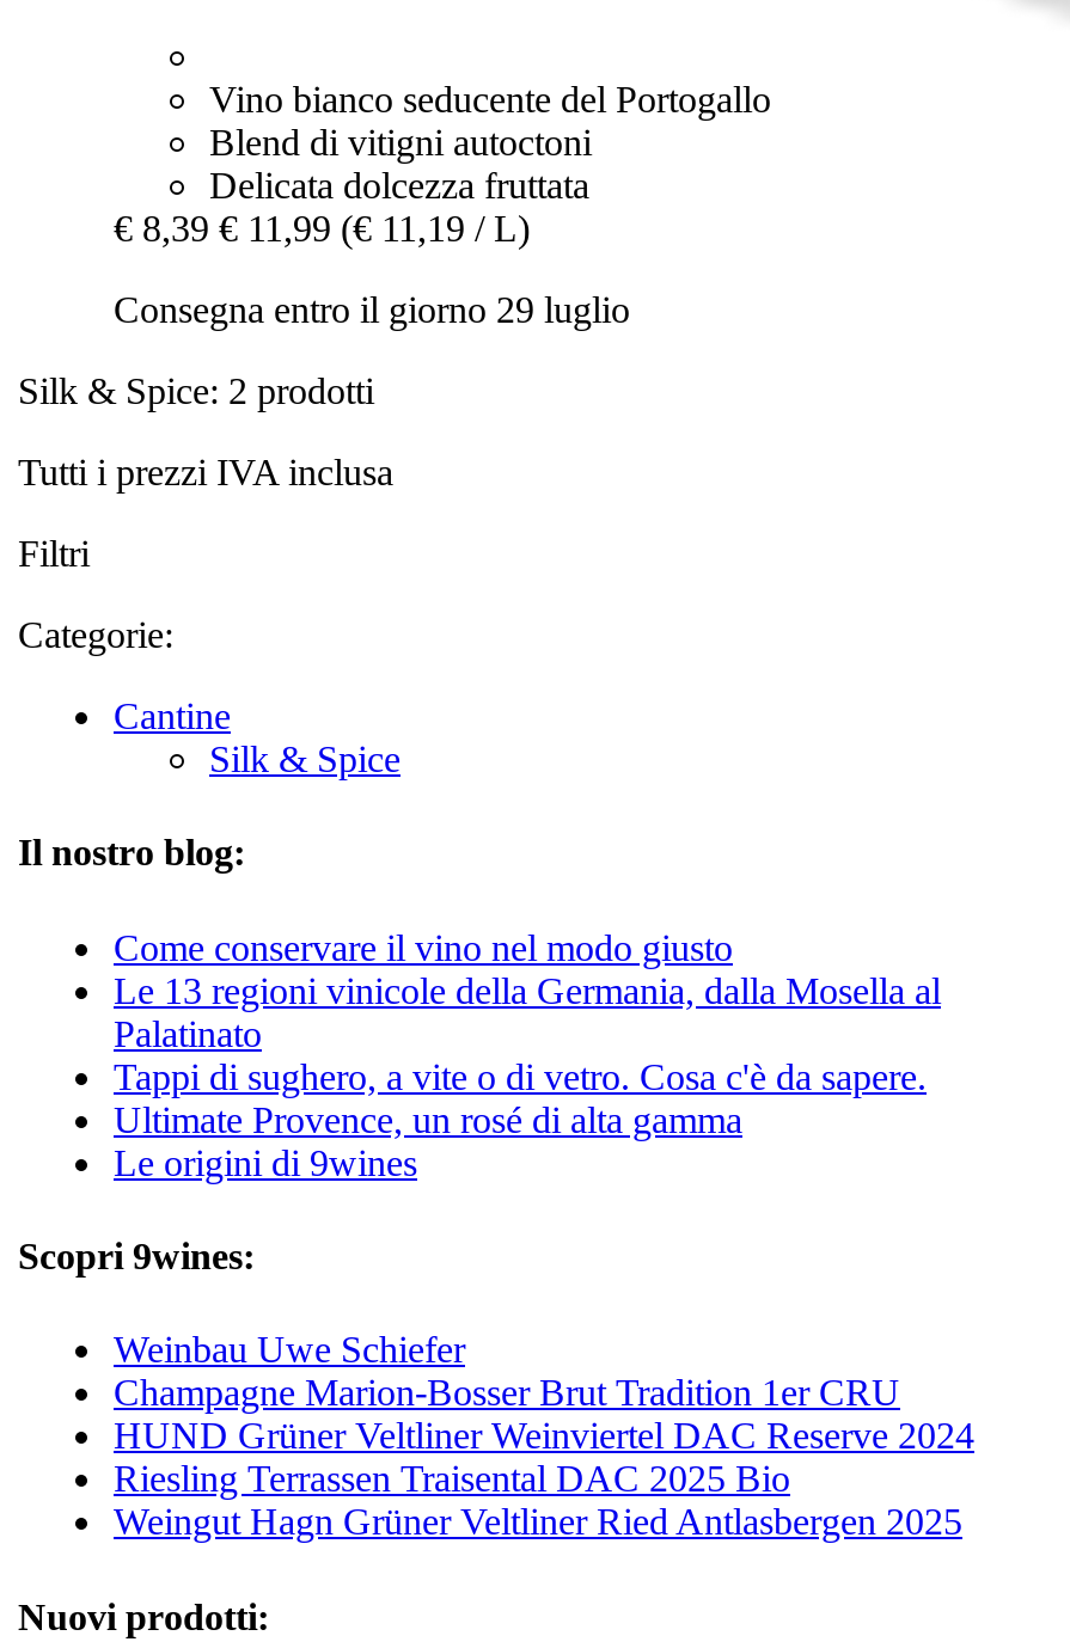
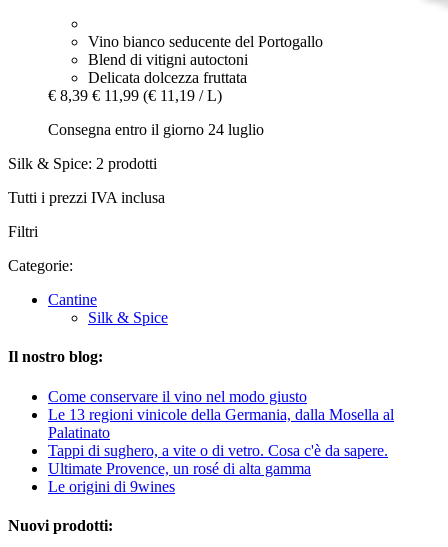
- Consegna entro il giorno 29 luglio
+ Consegna entro il giorno 24 luglio

- Scopri 9wines:
- Weinbau Uwe Schiefer
- Champagne Marion-Bosser Brut Tradition 1er CRU
- HUND Grüner Veltliner Weinviertel DAC Reserve 2024
- Riesling Terrassen Traisental DAC 2025 Bio
- Weingut Hagn Grüner Veltliner Ried Antlasbergen 2025
